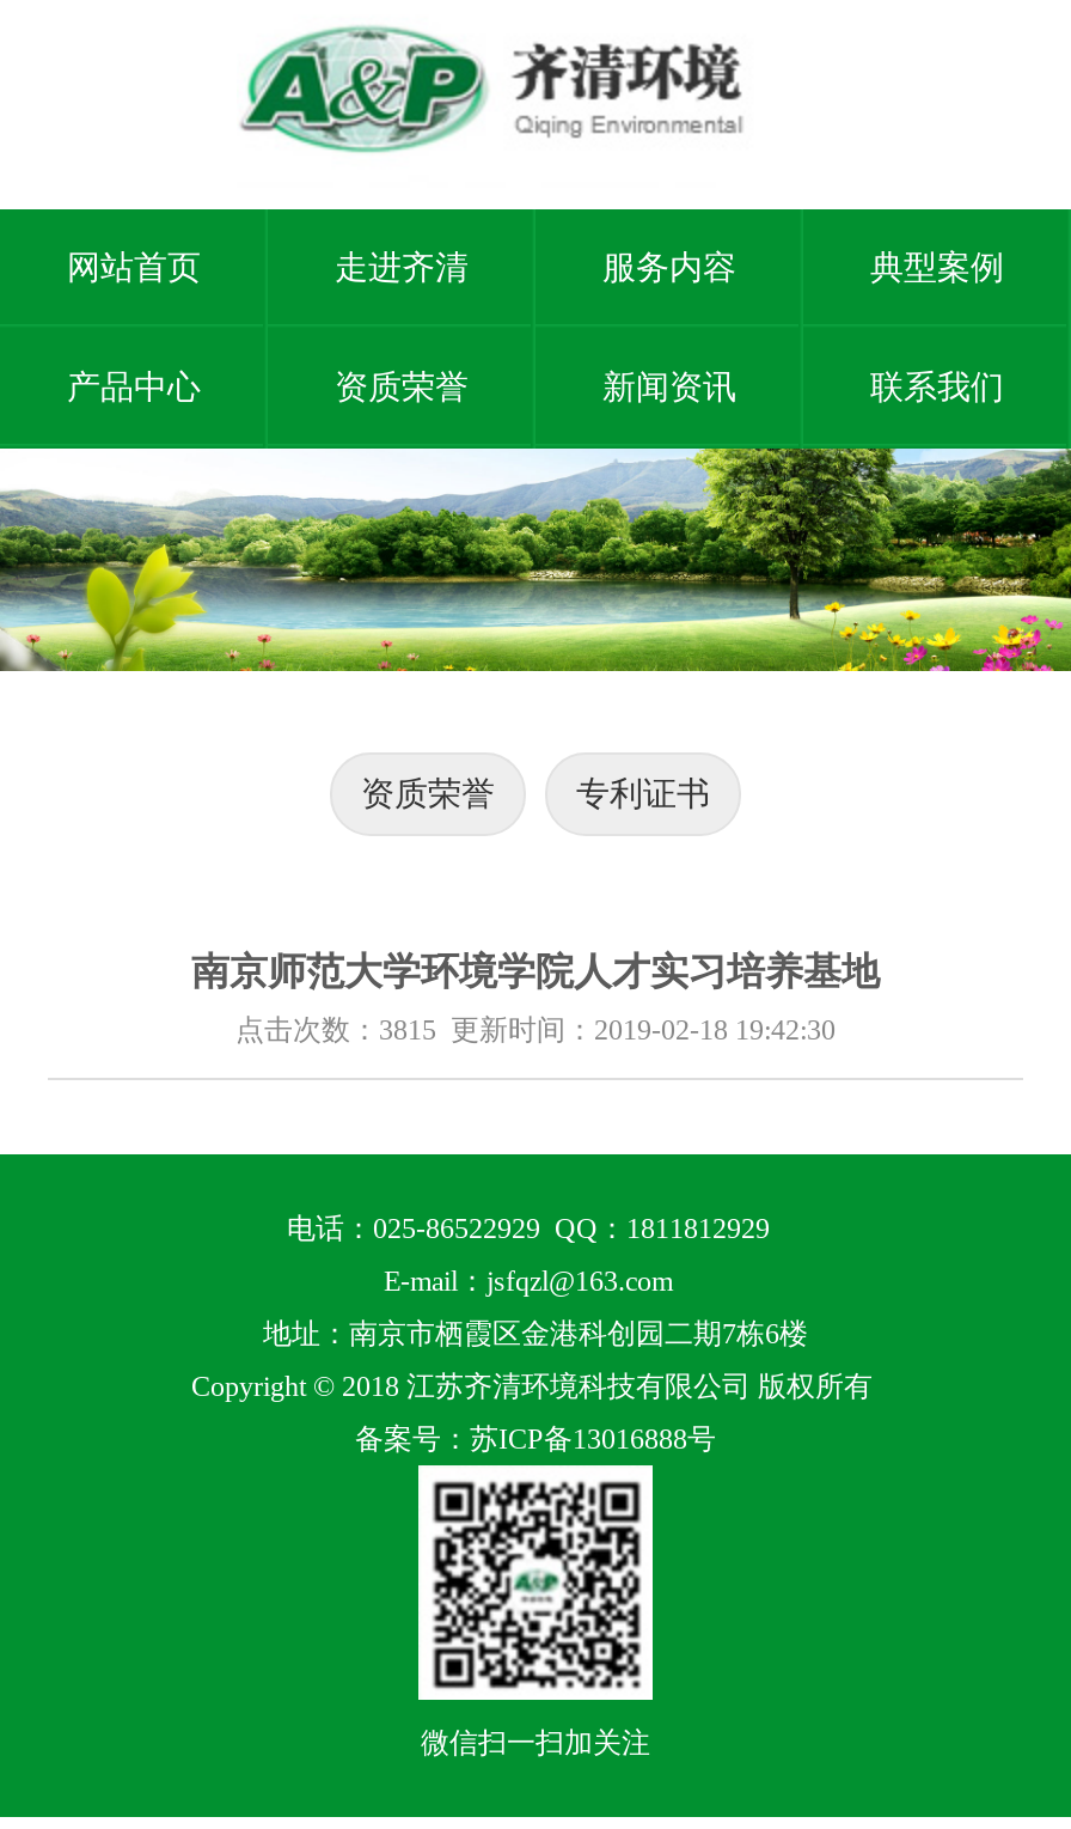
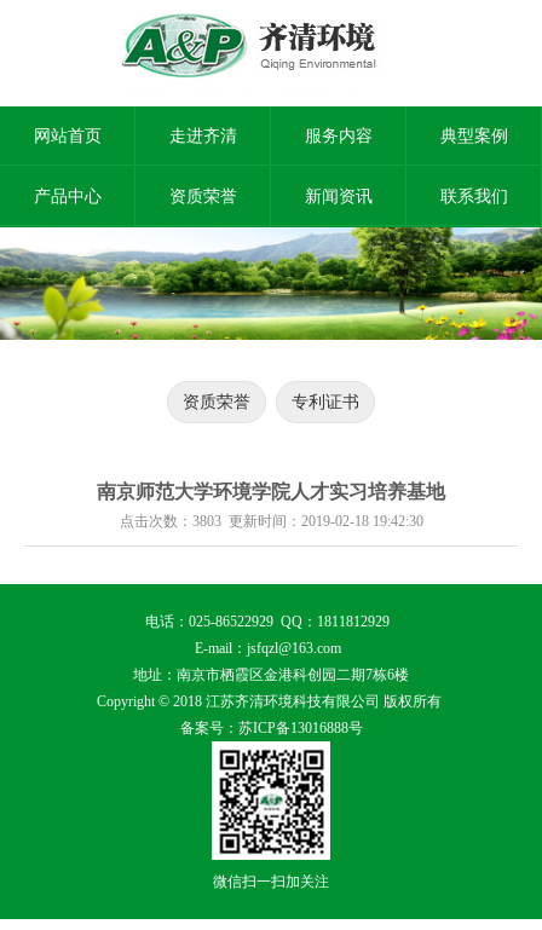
- 点击次数：3815更新时间：2019-02-18 19:42:30
+ 点击次数：3803更新时间：2019-02-18 19:42:30
